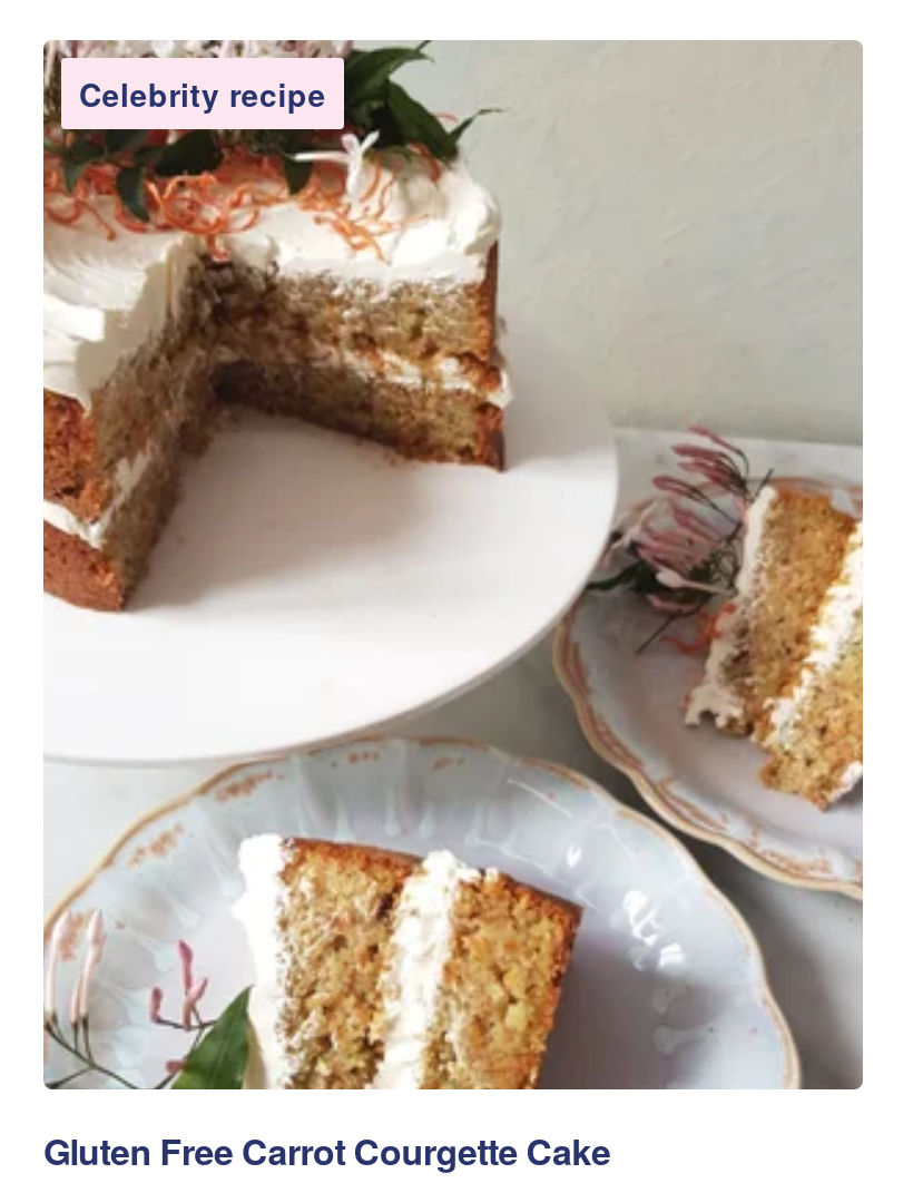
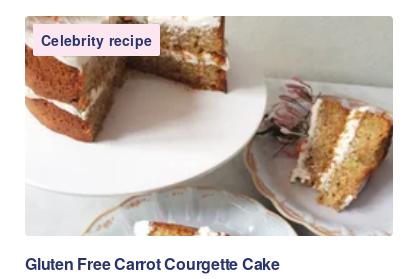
- [image]
+ [image]
